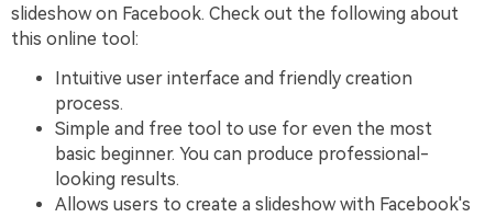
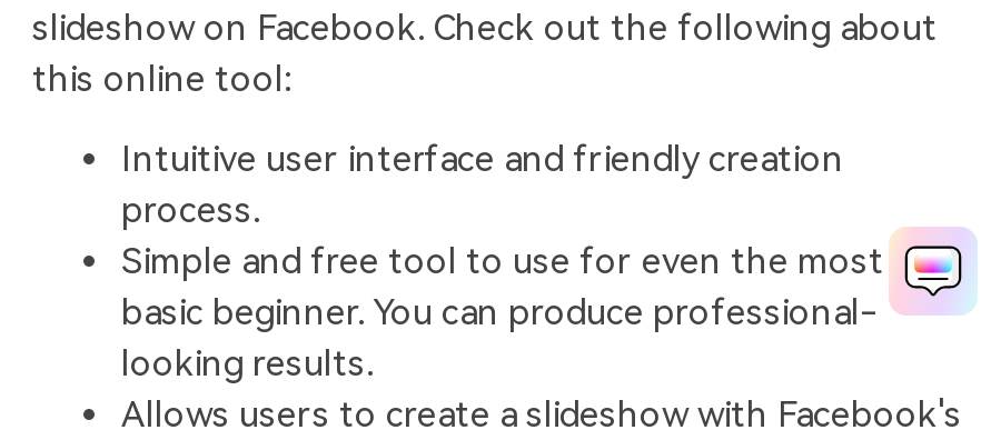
+ [image]
